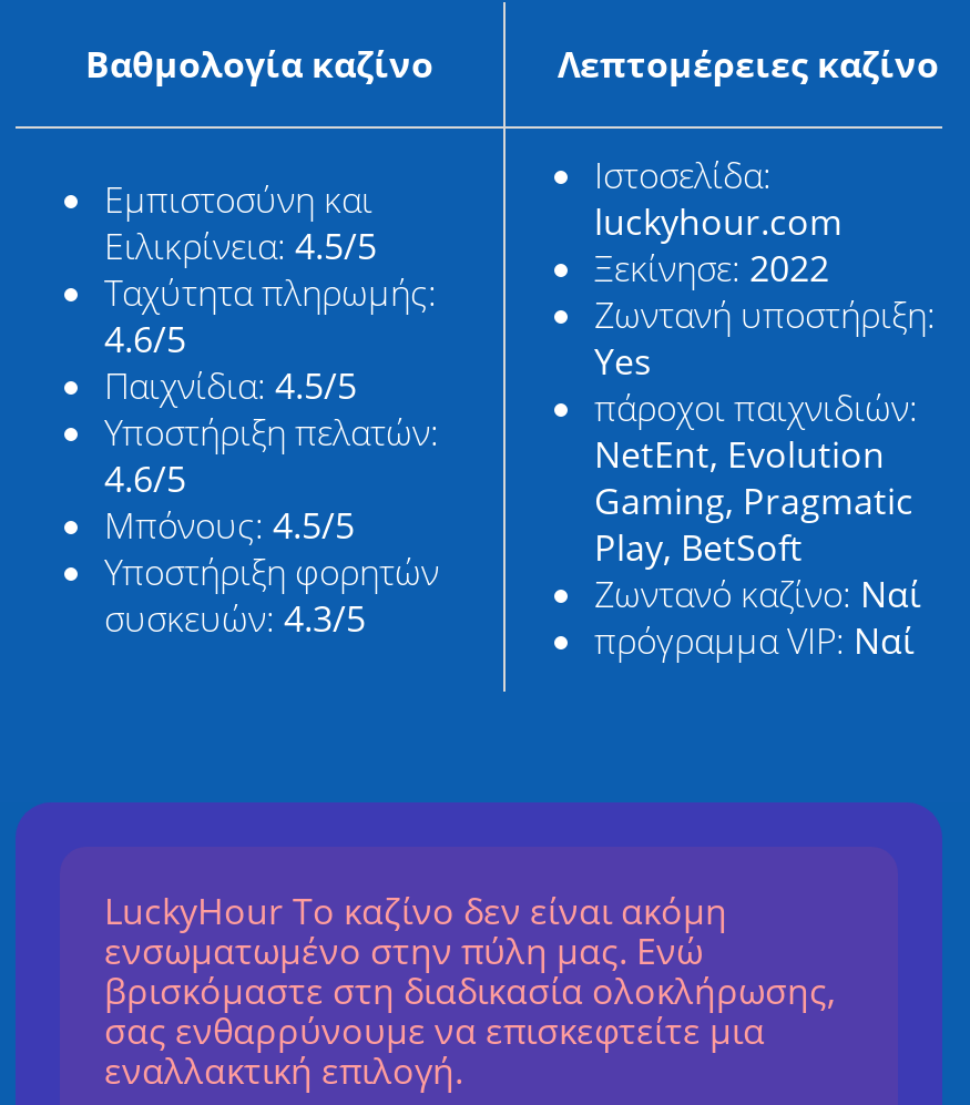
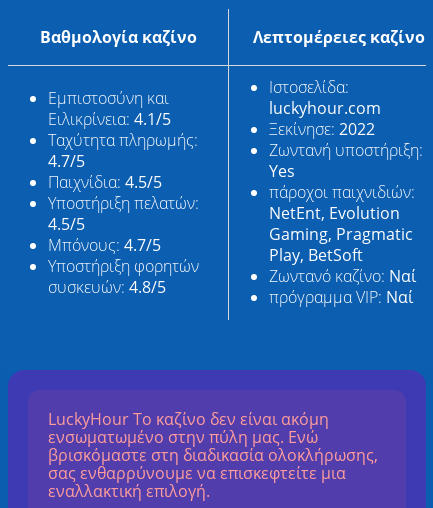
- Ειλικρίνεια: 4.5/5
+ Ειλικρίνεια: 4.1/5

- 4.6/5
+ 4.7/5

- 4.6/5
+ 4.5/5

- Μπόνους: 4.5/5
+ Μπόνους: 4.7/5

- συσκευών: 4.3/5
+ συσκευών: 4.8/5
